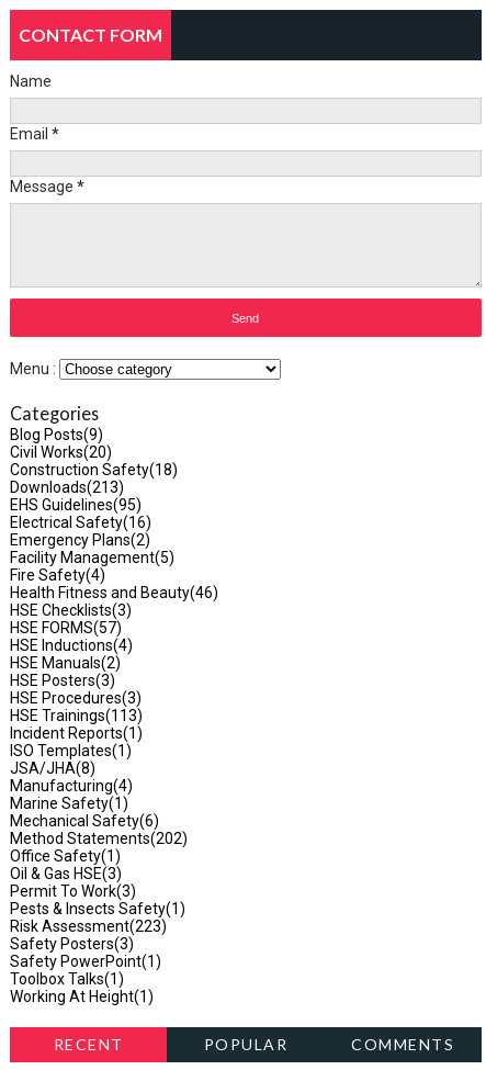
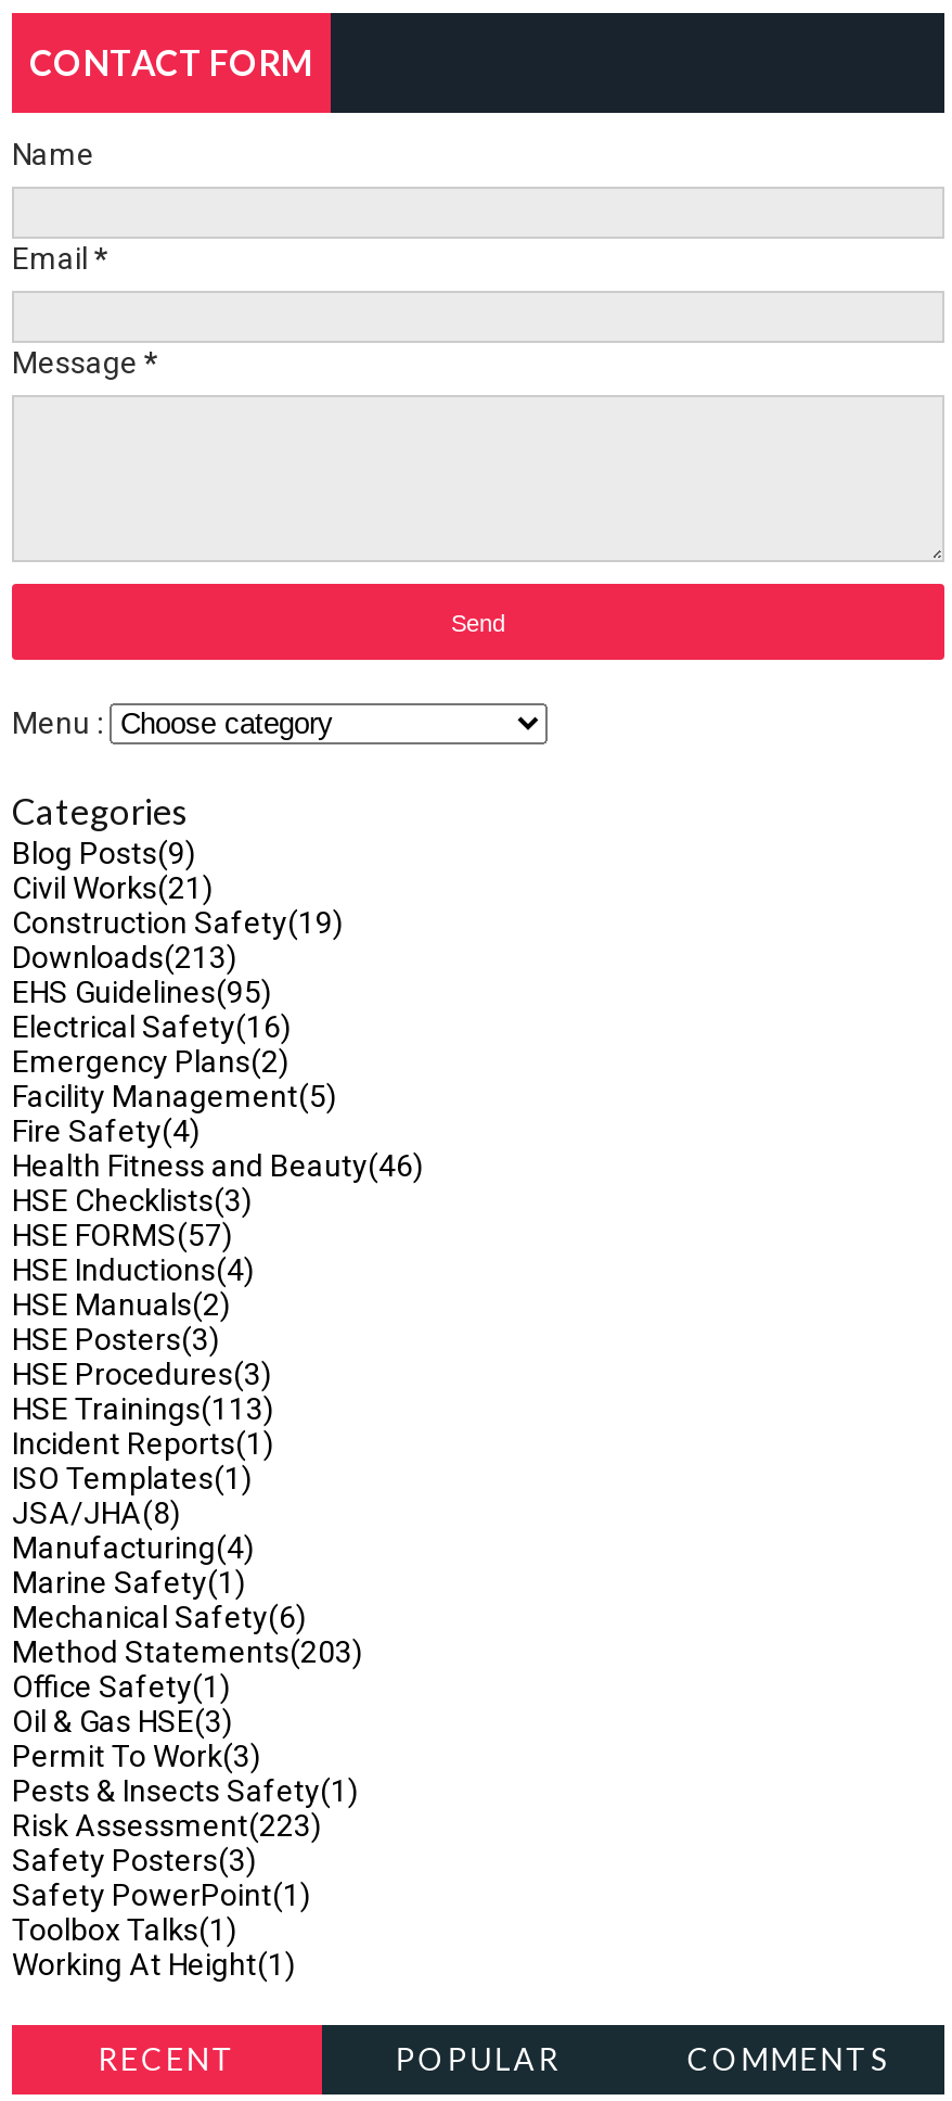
- Civil Works(20)
+ Civil Works(21)

- Construction Safety(18)
+ Construction Safety(19)

- Method Statements(202)
+ Method Statements(203)
